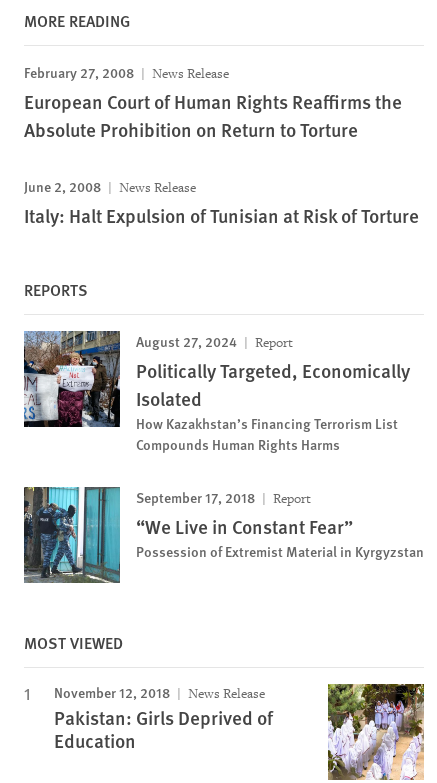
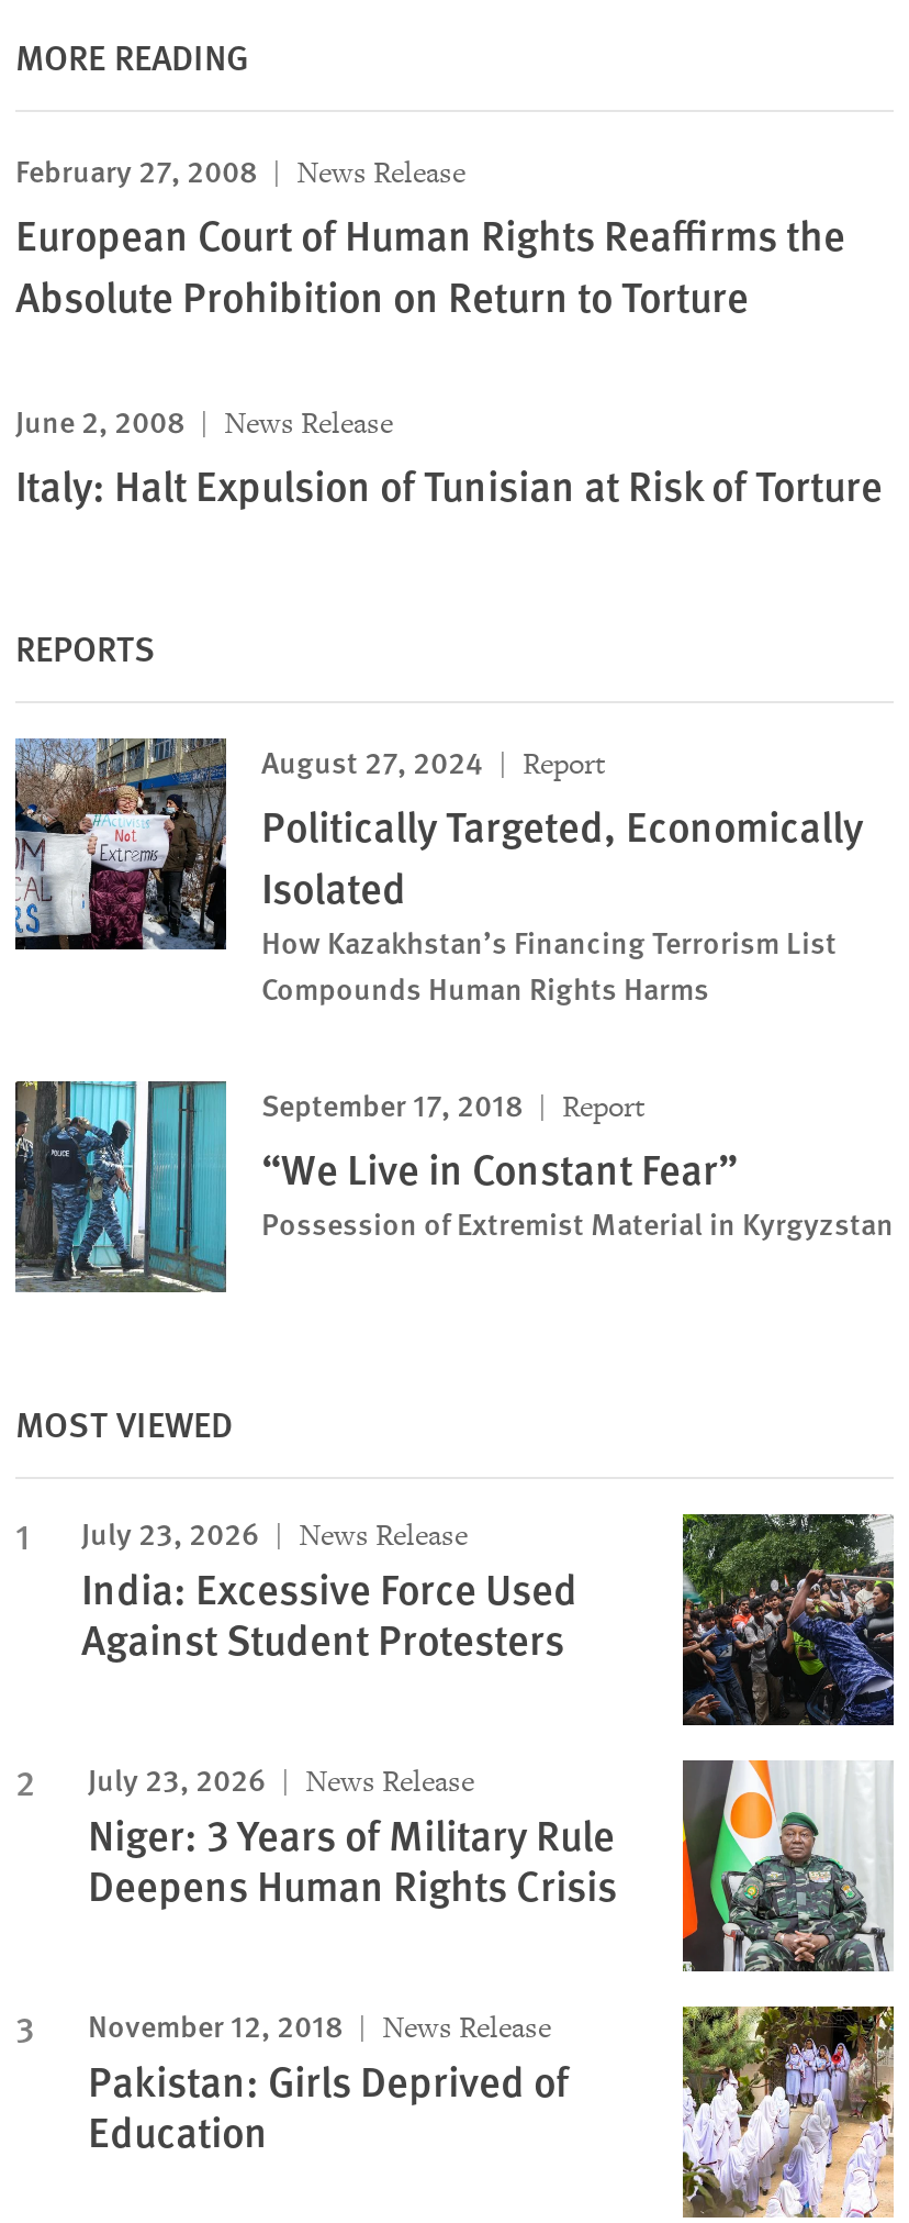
+ [image]
+ July 23, 2026
+ News Release
+ India: Excessive Force Used
+ Against Student Protesters
+ July 23, 2026
+ News Release
+ Niger: 3 Years of Military Rule
+ Deepens Human Rights Crisis

+ [image]
